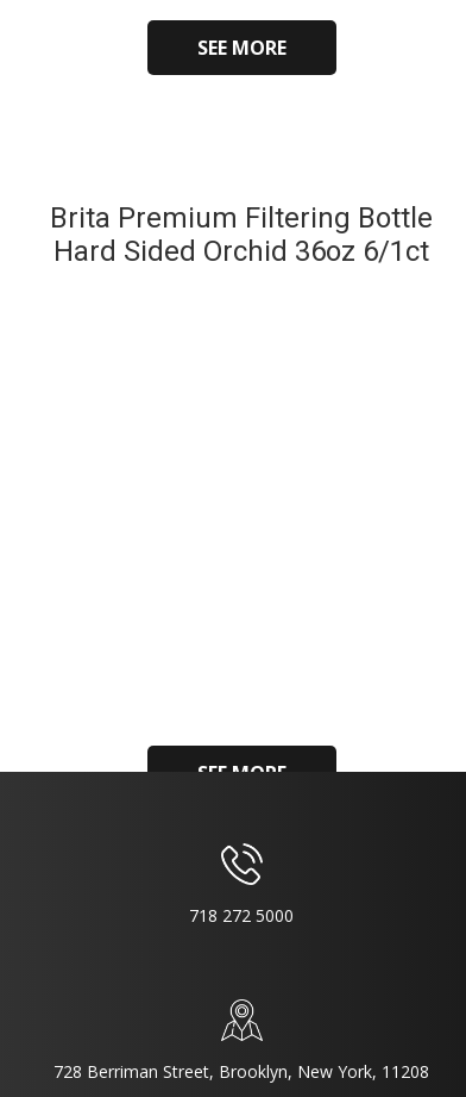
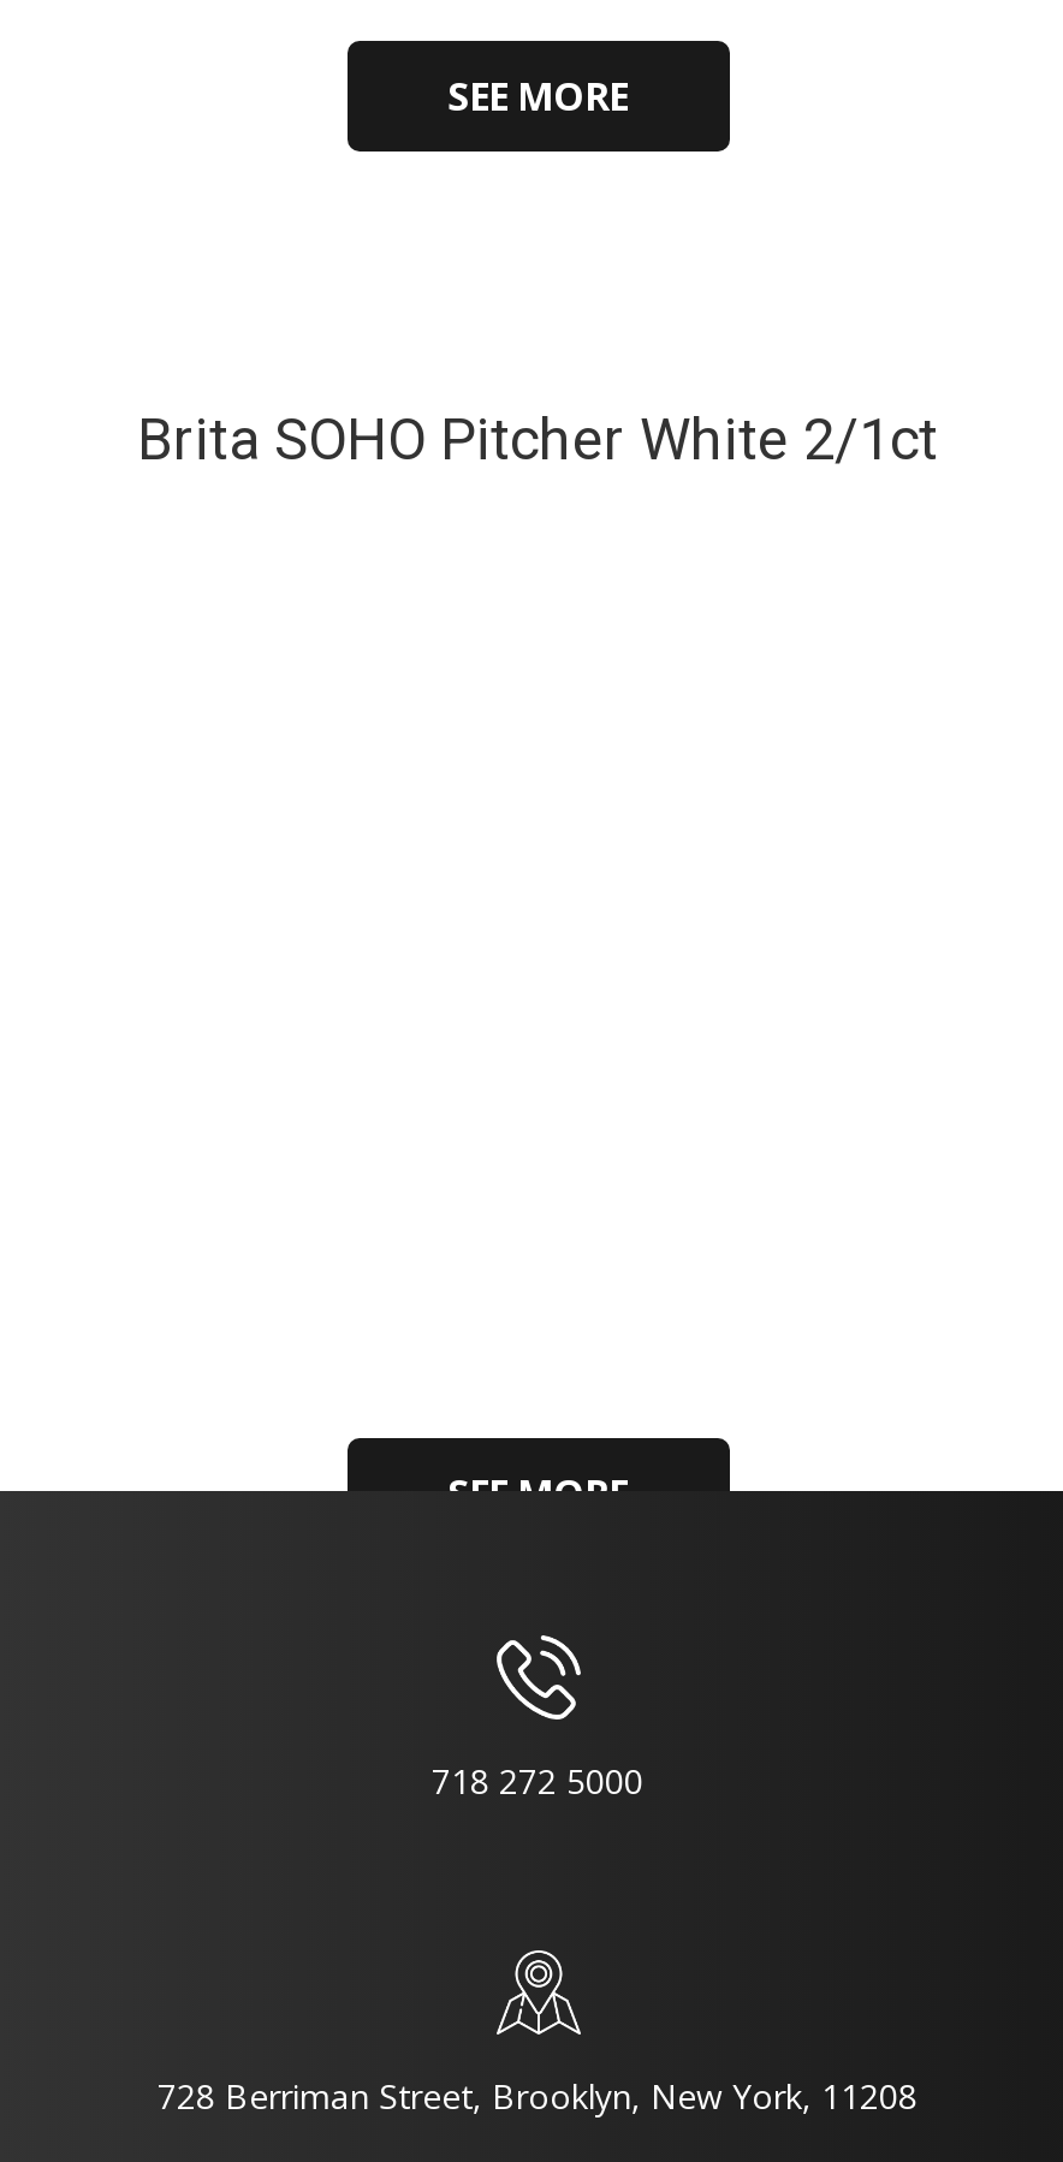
- Brita Premium Filtering Bottle
- Hard Sided Orchid 36oz 6/1ct
+ Brita SOHO Pitcher White 2/1ct
